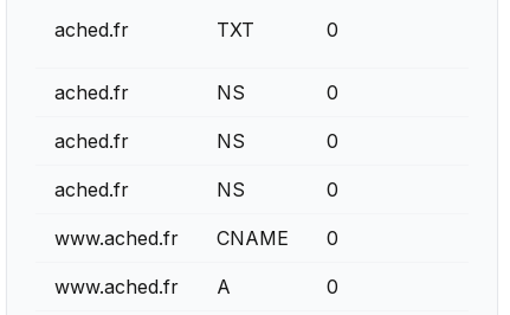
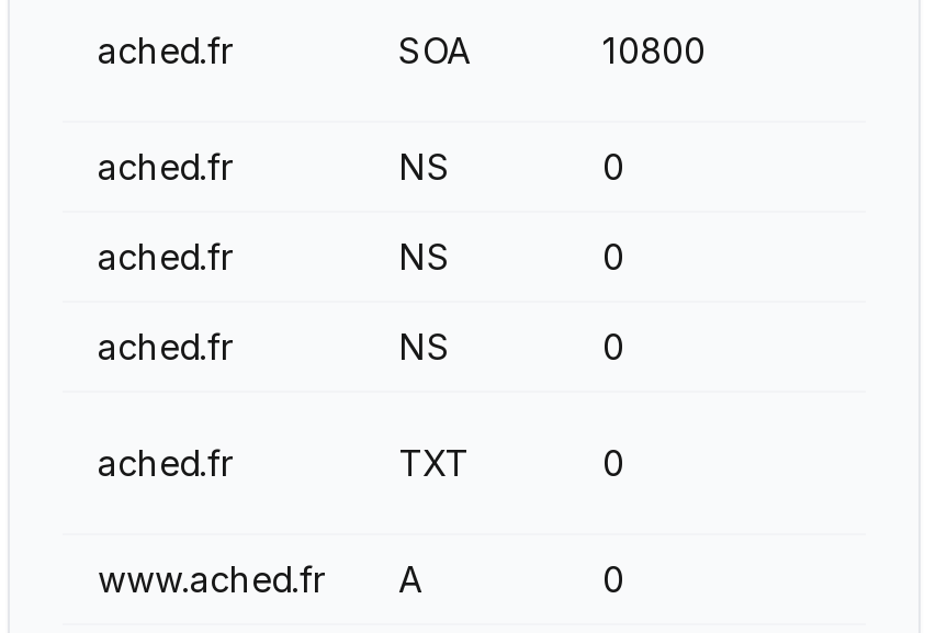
- TXT
- 0
+ SOA
+ 10800

- www.ached.fr
- CNAME
+ ached.fr
+ TXT
